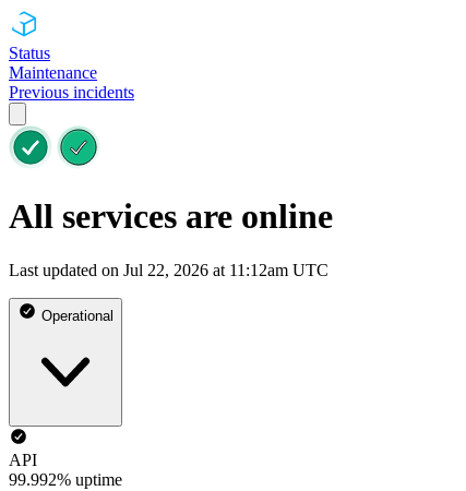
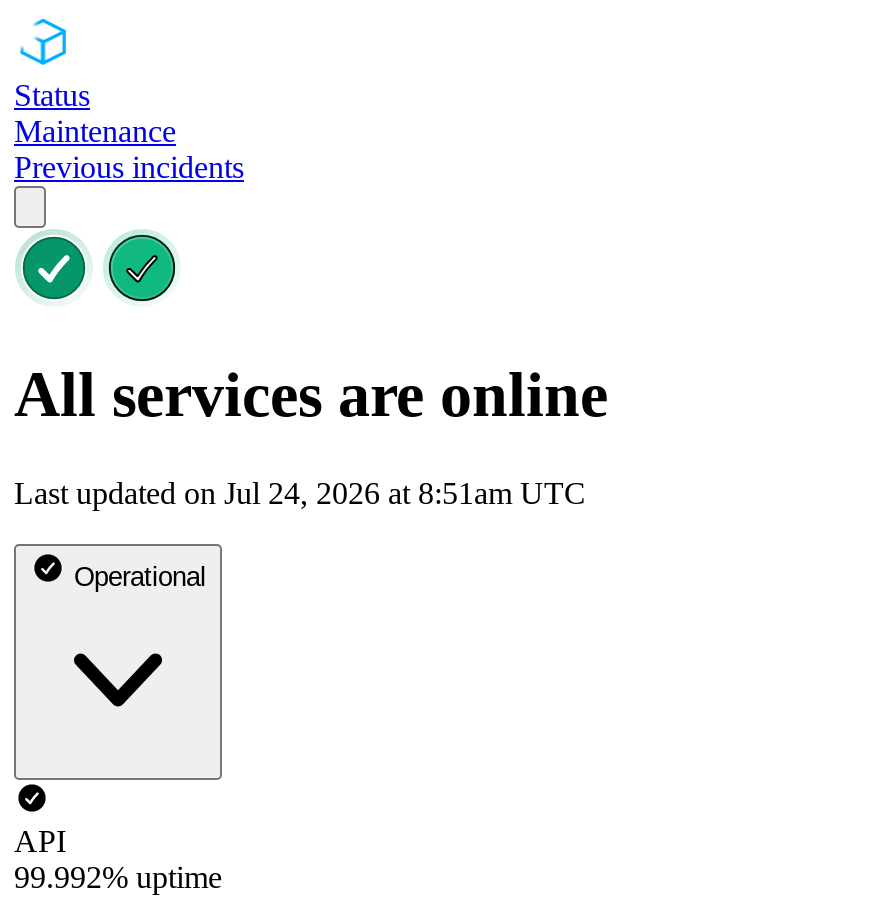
- Last updated on Jul 22, 2026 at 11:12am UTC
+ Last updated on Jul 24, 2026 at 8:51am UTC
